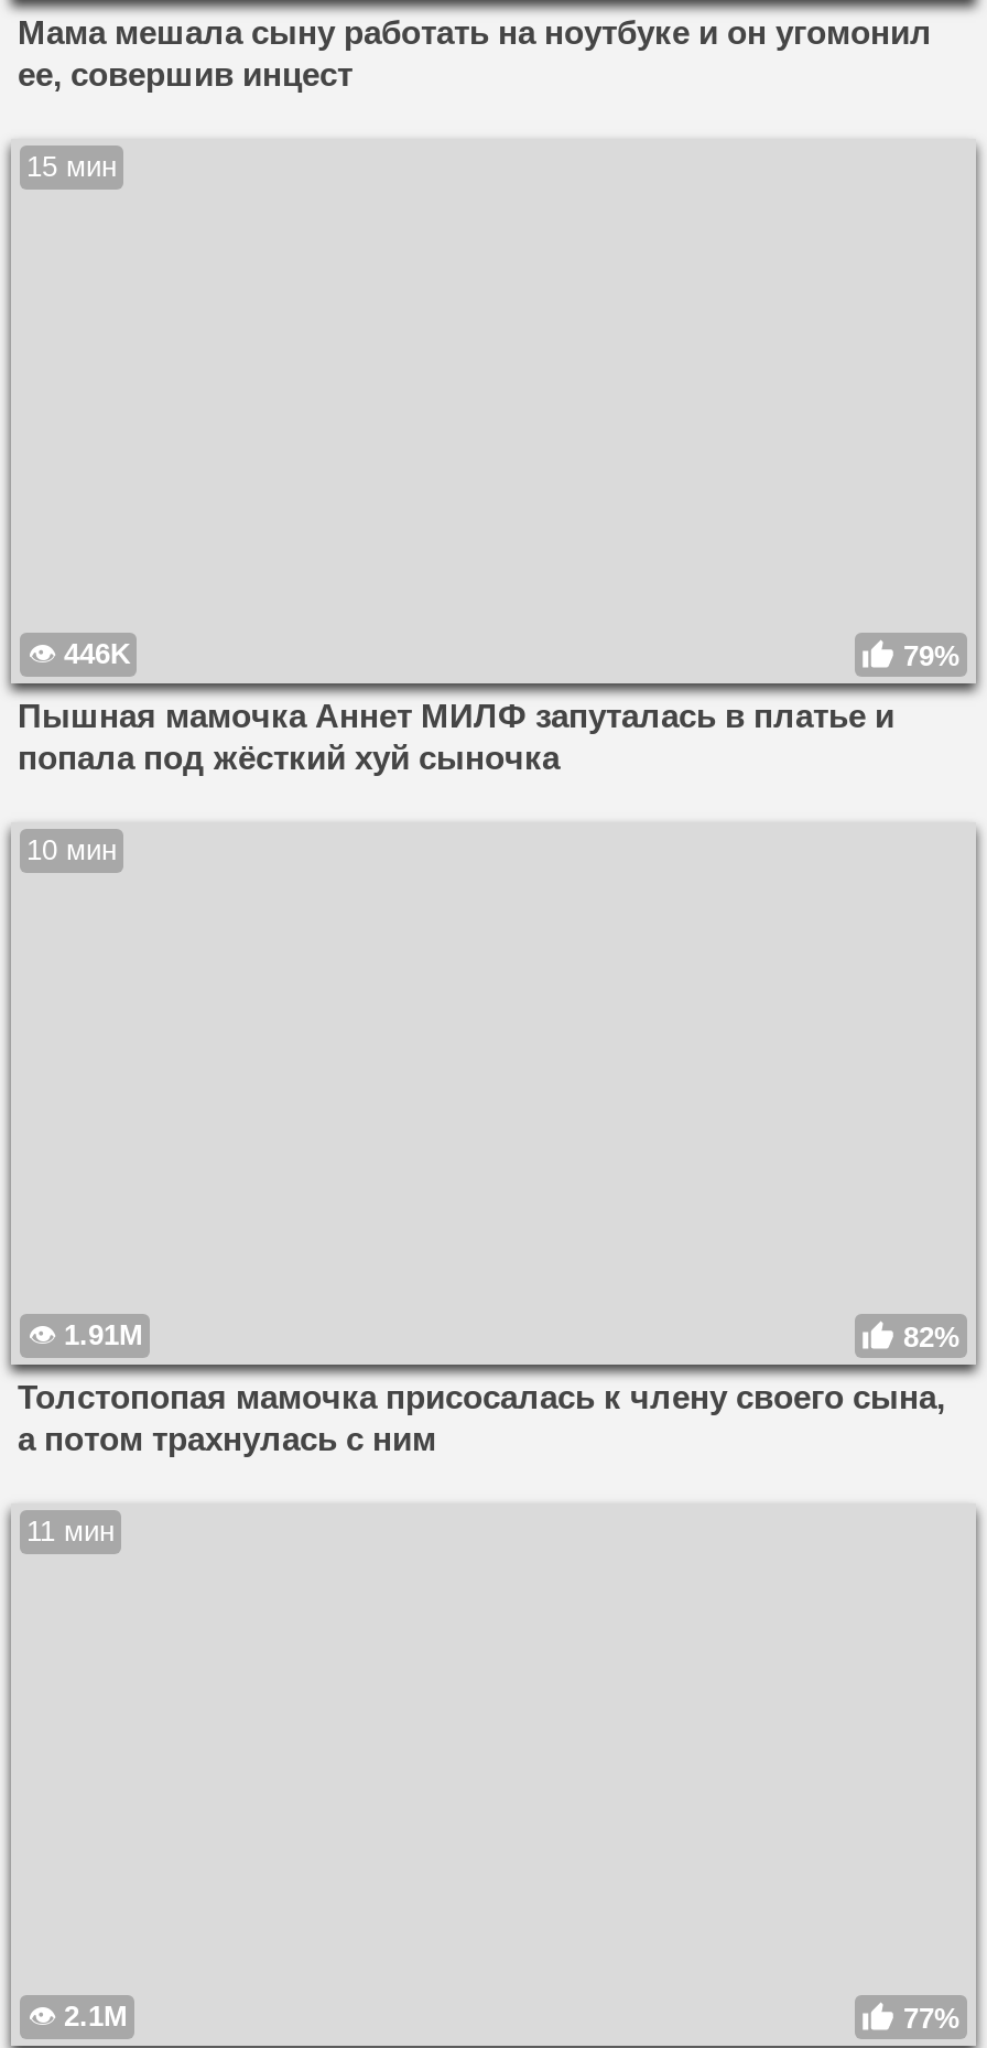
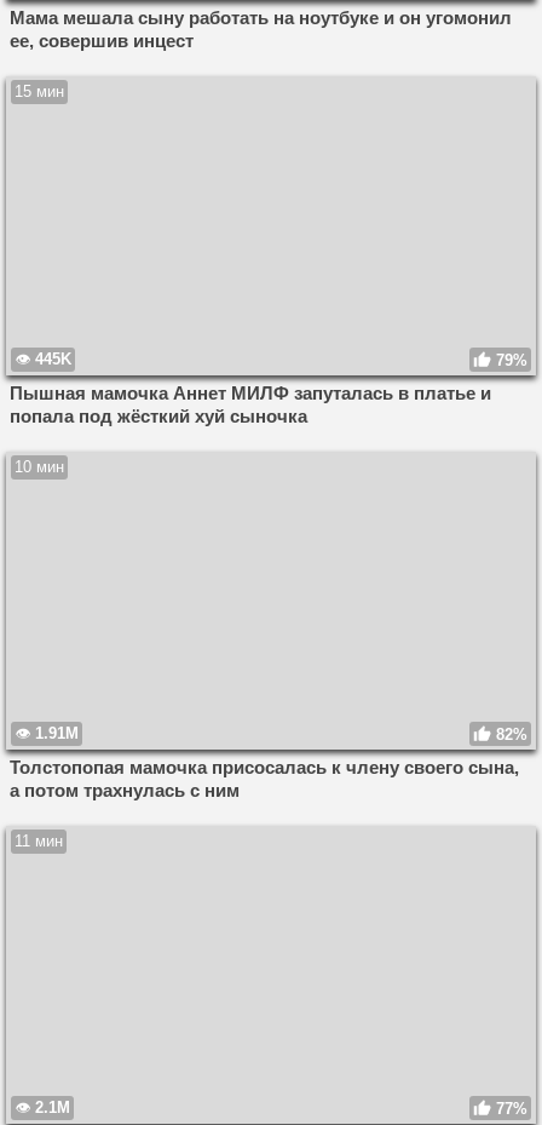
- 446K
+ 445K
